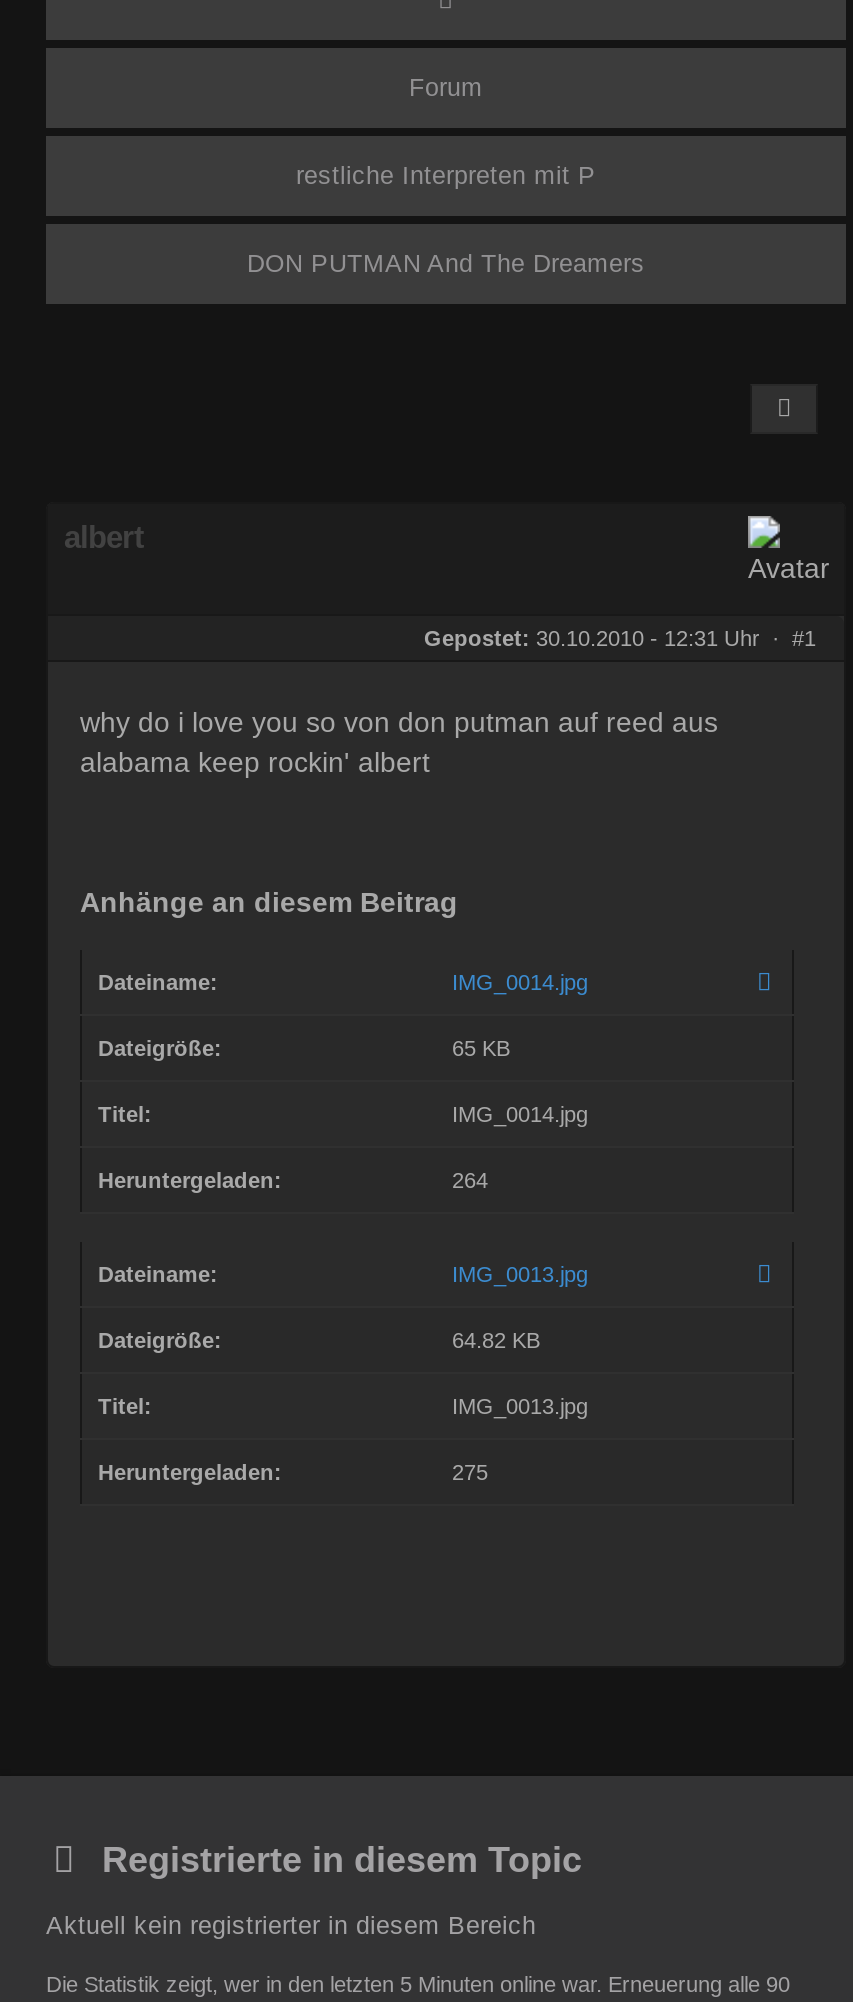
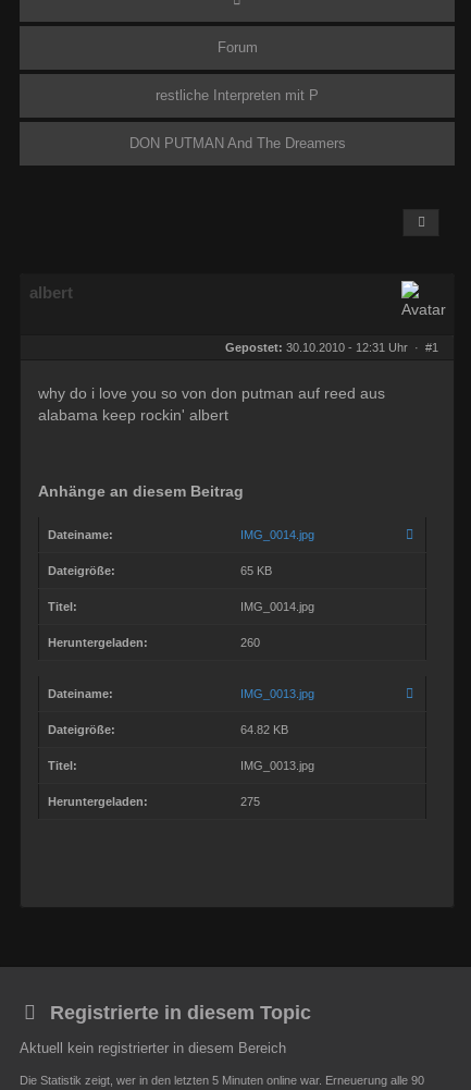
- 264
+ 260
